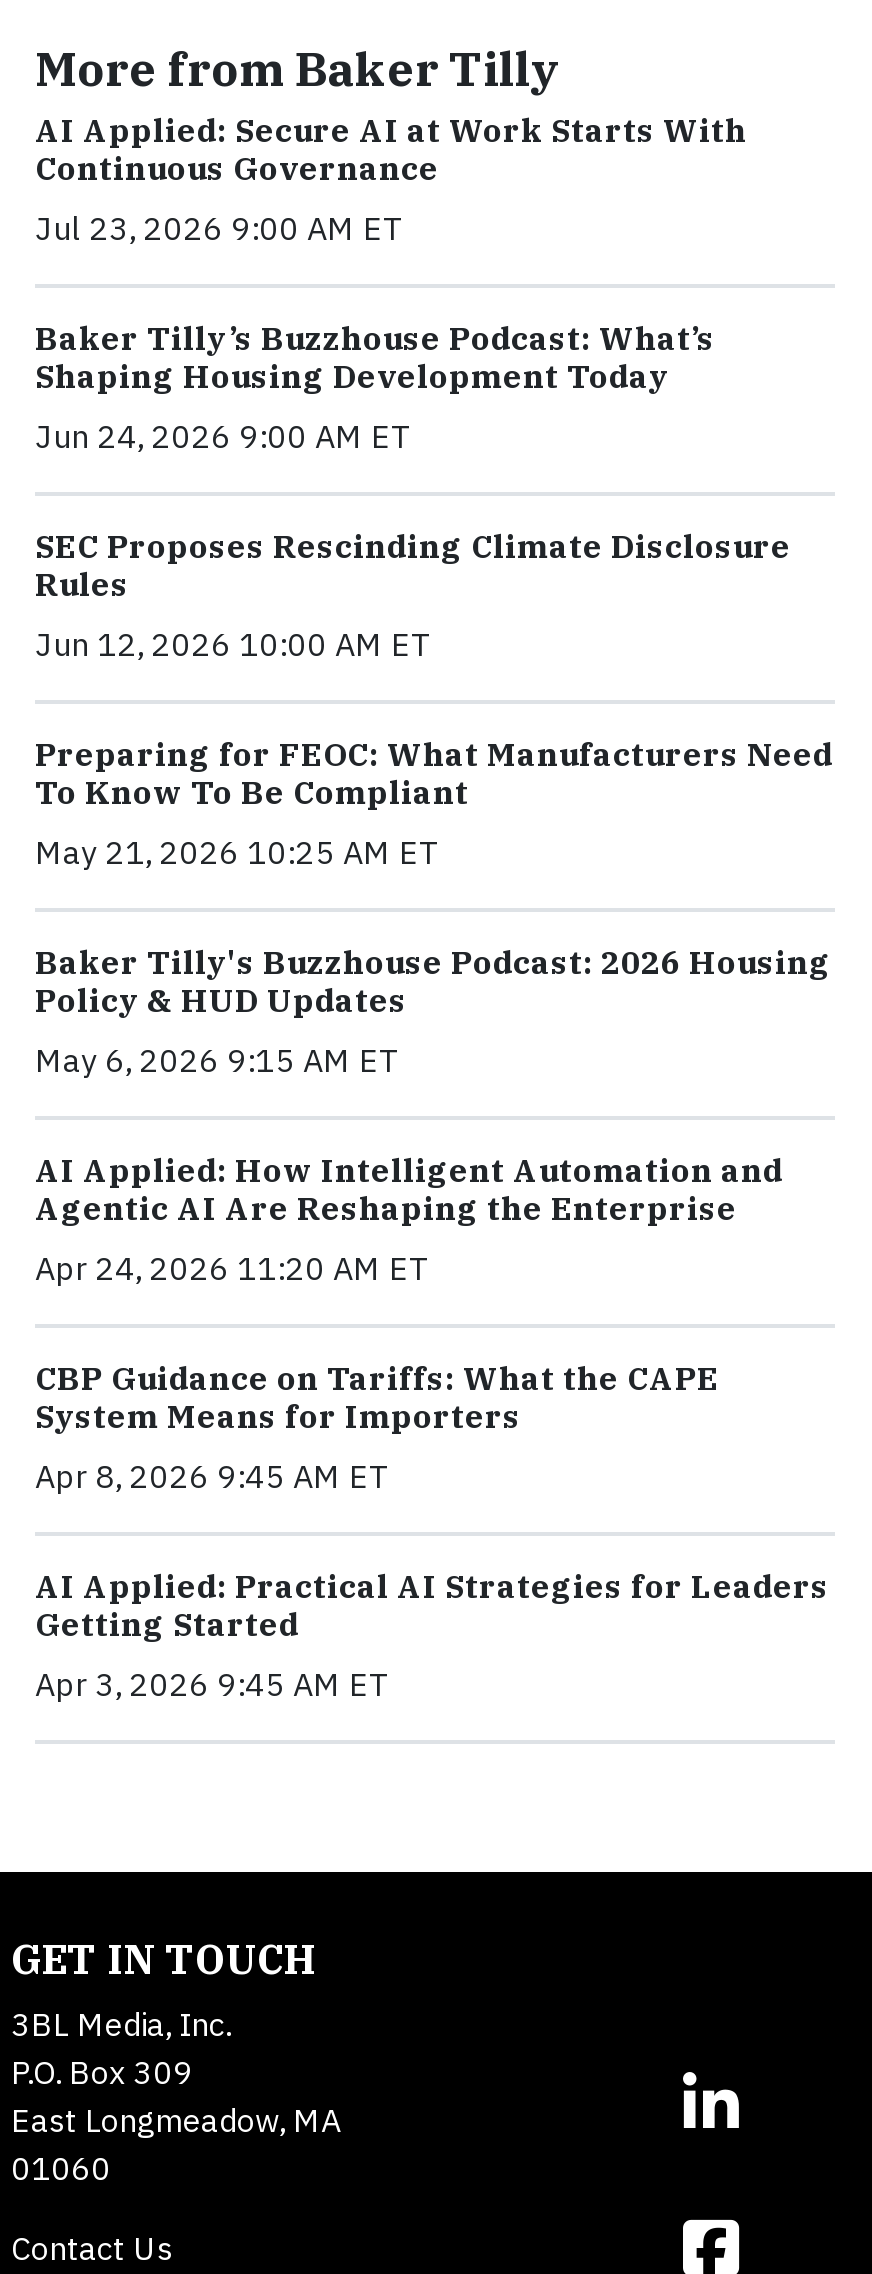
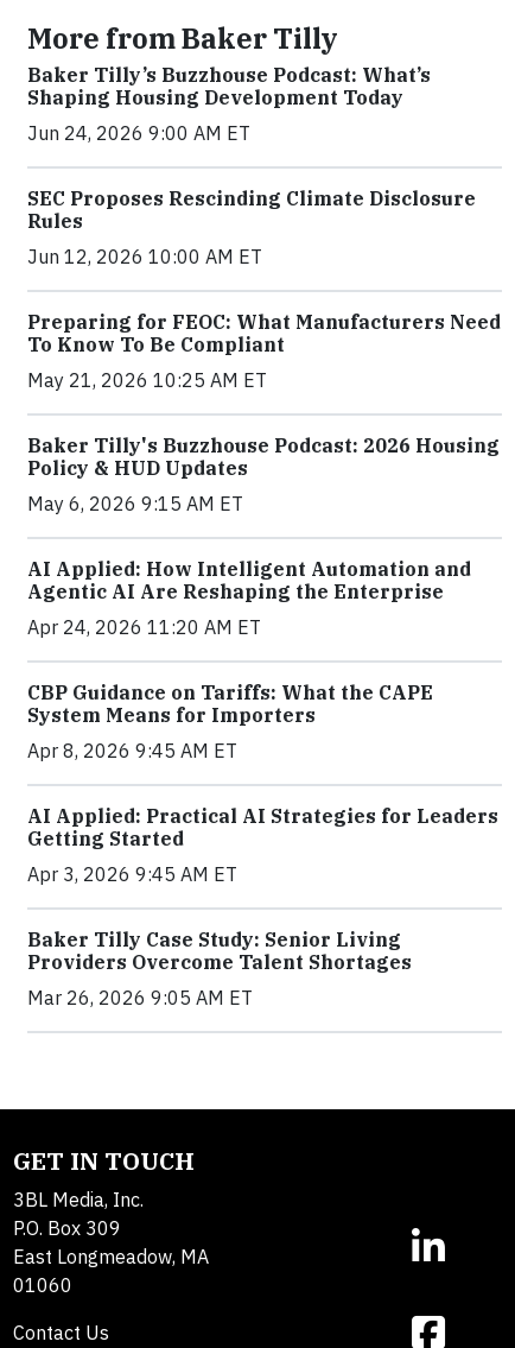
- AI Applied: Secure AI at Work Starts With
- Continuous Governance
- Jul 23, 2026 9:00 AM ET

moved up: Baker Tilly’s Buzzhouse Podcast: What’s | Shaping Housing Development Today | Jun 24, 2026 9:00 AM ET | ... | Getting Started | Apr 3, 2026 9:45 AM ET

+ Baker Tilly Case Study: Senior Living
+ Providers Overcome Talent Shortages
+ Mar 26, 2026 9:05 AM ET
